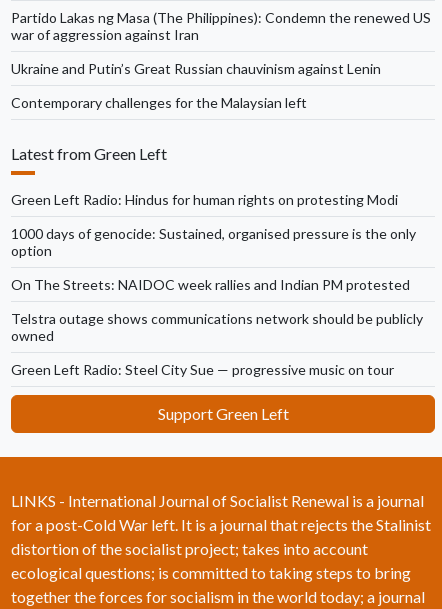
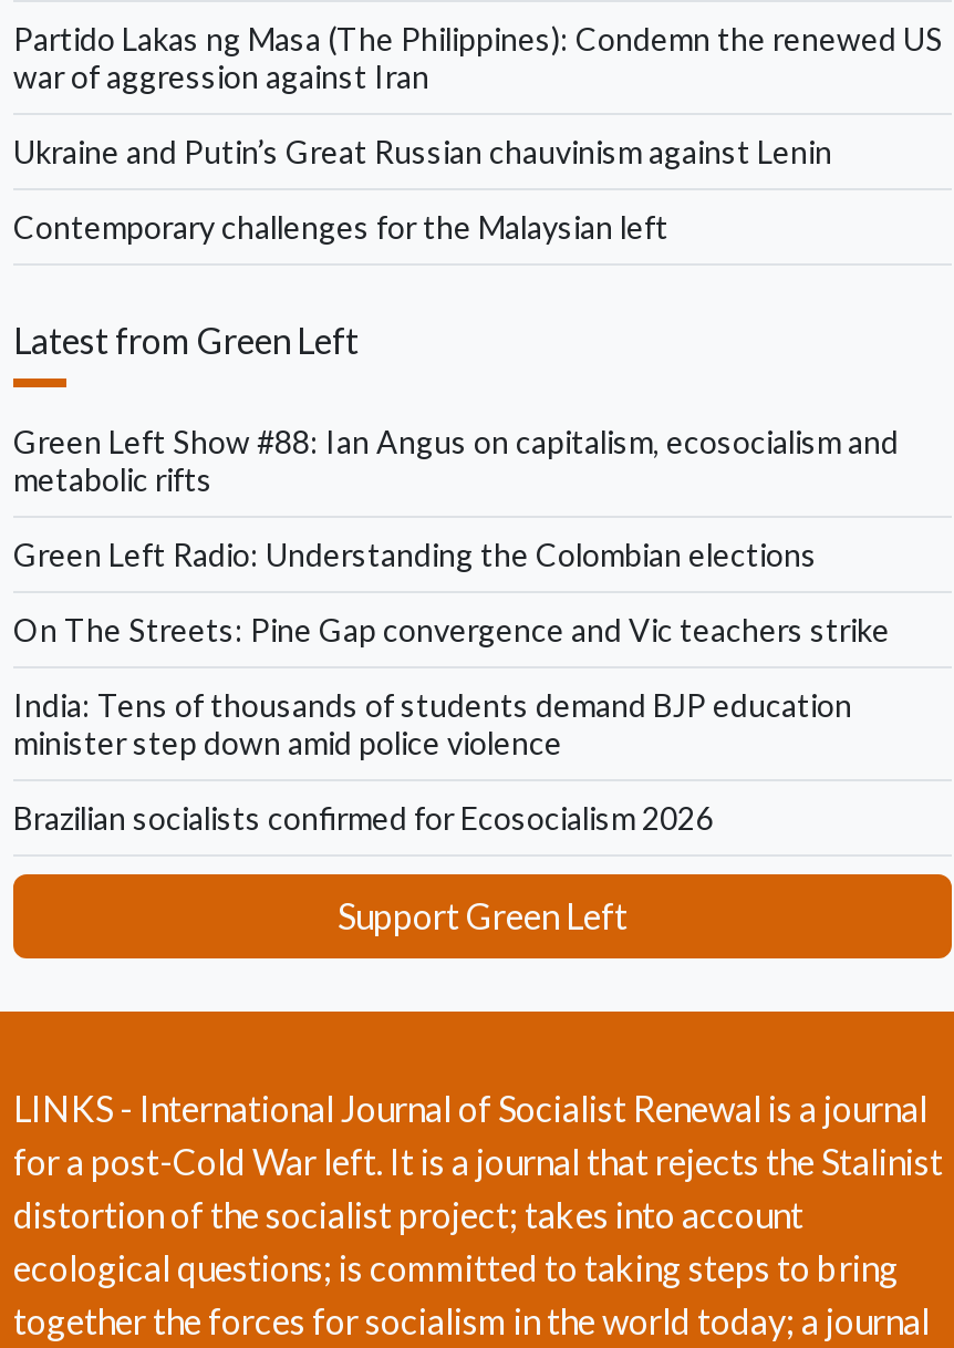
- Green Left Radio: Hindus for human rights on protesting Modi
+ Green Left Show #88: Ian Angus on capitalism, ecosocialism and
+ metabolic rifts

- 1000 days of genocide: Sustained, organised pressure is the only
- option
+ Green Left Radio: Understanding the Colombian elections

- On The Streets: NAIDOC week rallies and Indian PM protested
+ On The Streets: Pine Gap convergence and Vic teachers strike

- Telstra outage shows communications network should be publicly
- owned
+ India: Tens of thousands of students demand BJP education
+ minister step down amid police violence

- Green Left Radio: Steel City Sue — progressive music on tour
+ Brazilian socialists confirmed for Ecosocialism 2026
